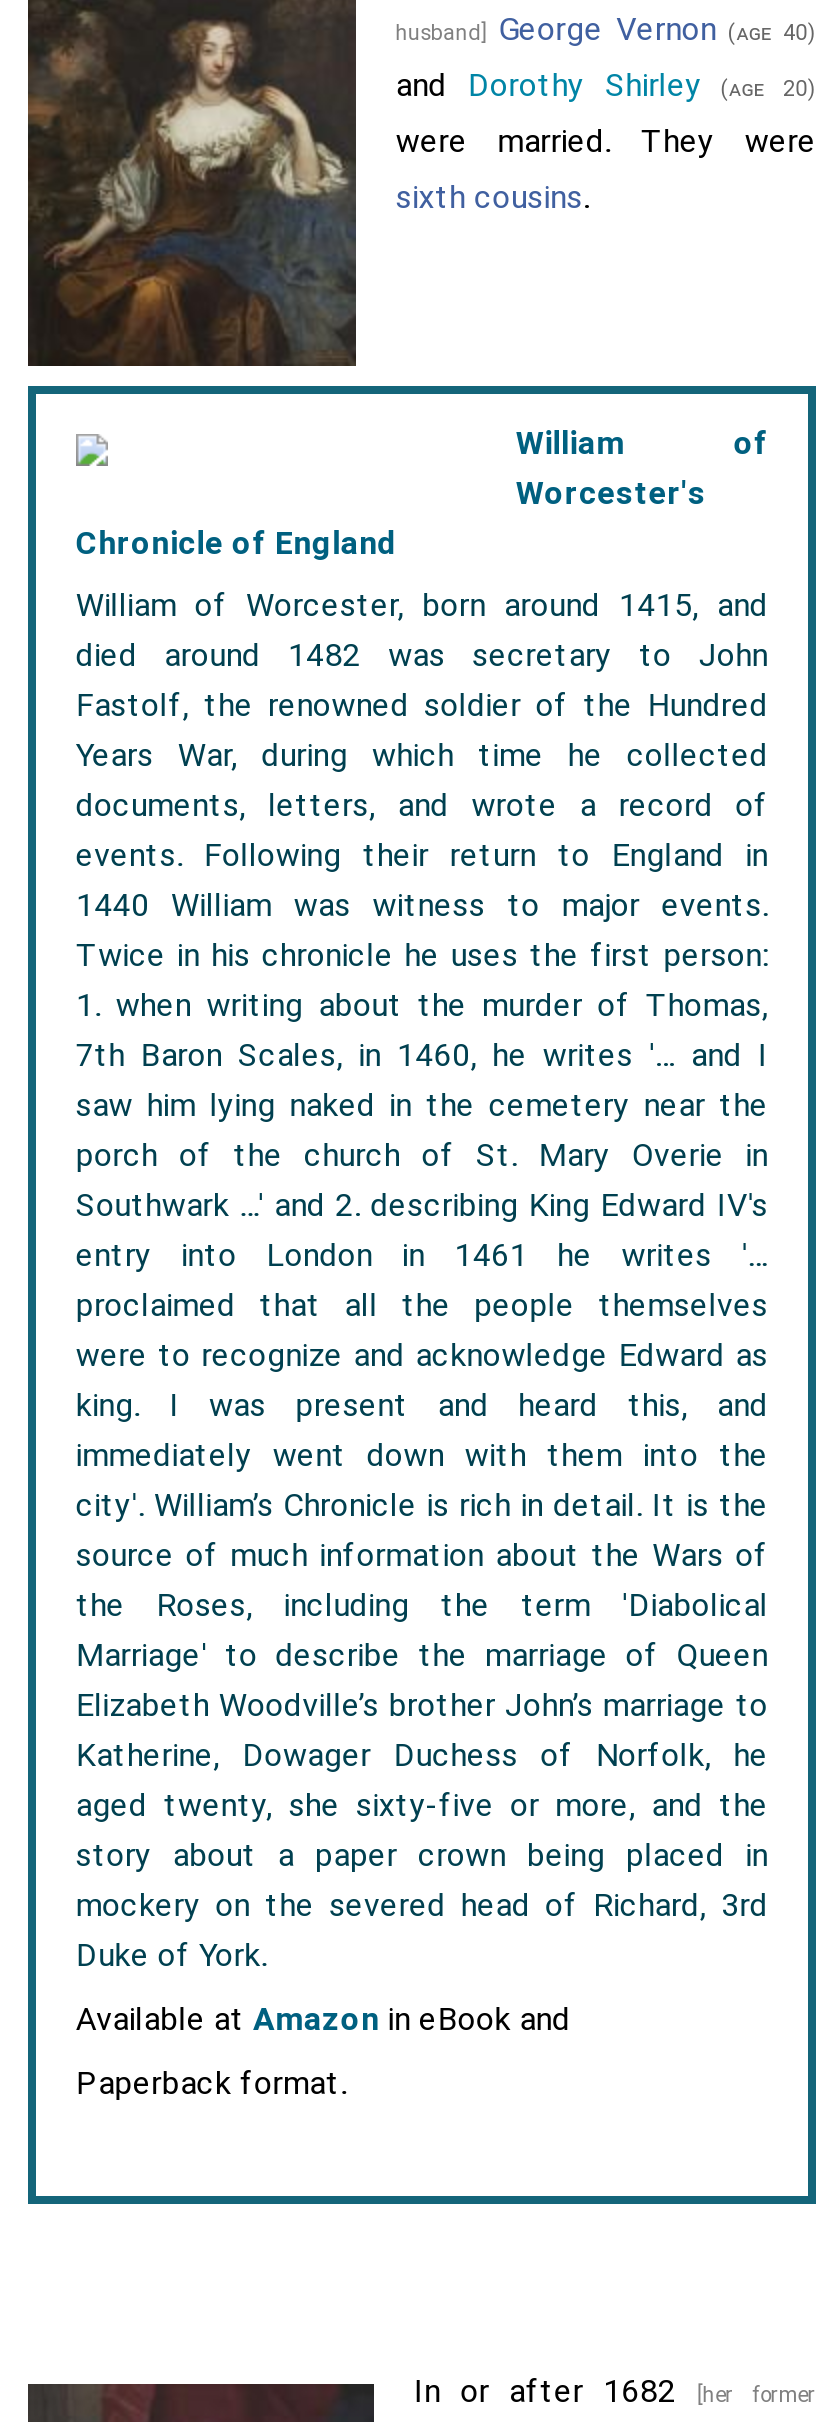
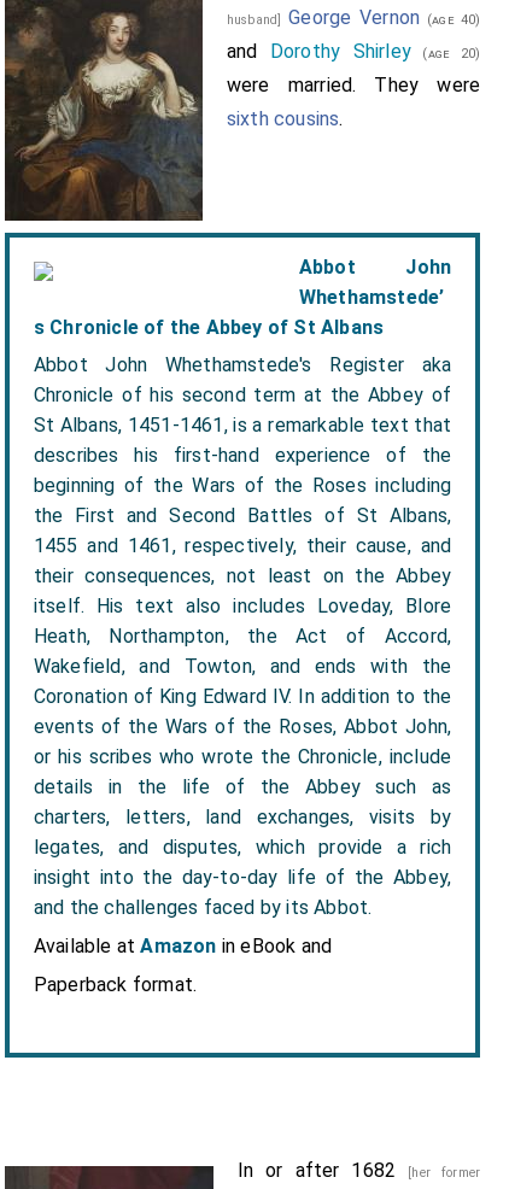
- William of
- Worcester's
- Chronicle of England
+ Abbot John
+ Whethamstede’
+ s Chronicle of the Abbey of St Albans

- William of Worcester, born around 1415, and
- died around 1482 was secretary to John
- Fastolf, the renowned soldier of the Hundred
- Years War, during which time he collected
- documents, letters, and wrote a record of
- events. Following their return to England in
- 1440 William was witness to major events.
- Twice in his chronicle he uses the first person:
- 1. when writing about the murder of Thomas,
- 7th Baron Scales, in 1460, he writes '… and I
- saw him lying naked in the cemetery near the
- porch of the church of St. Mary Overie in
- Southwark …' and 2. describing King Edward IV's
- entry into London in 1461 he writes '…
- proclaimed that all the people themselves
- were to recognize and acknowledge Edward as
- king. I was present and heard this, and
- immediately went down with them into the
- city'. William’s Chronicle is rich in detail. It is the
- source of much information about the Wars of
- the Roses, including the term 'Diabolical
- Marriage' to describe the marriage of Queen
- Elizabeth Woodville’s brother John’s marriage to
- Katherine, Dowager Duchess of Norfolk, he
- aged twenty, she sixty-five or more, and the
- story about a paper crown being placed in
- mockery on the severed head of Richard, 3rd
- Duke of York.
+ Abbot John Whethamstede's Register aka
+ Chronicle of his second term at the Abbey of
+ St Albans, 1451-1461, is a remarkable text that
+ describes his first-hand experience of the
+ beginning of the Wars of the Roses including
+ the First and Second Battles of St Albans,
+ 1455 and 1461, respectively, their cause, and
+ their consequences, not least on the Abbey
+ itself. His text also includes Loveday, Blore
+ Heath, Northampton, the Act of Accord,
+ Wakefield, and Towton, and ends with the
+ Coronation of King Edward IV. In addition to the
+ events of the Wars of the Roses, Abbot John,
+ or his scribes who wrote the Chronicle, include
+ details in the life of the Abbey such as
+ charters, letters, land exchanges, visits by
+ legates, and disputes, which provide a rich
+ insight into the day-to-day life of the Abbey,
+ and the challenges faced by its Abbot.
